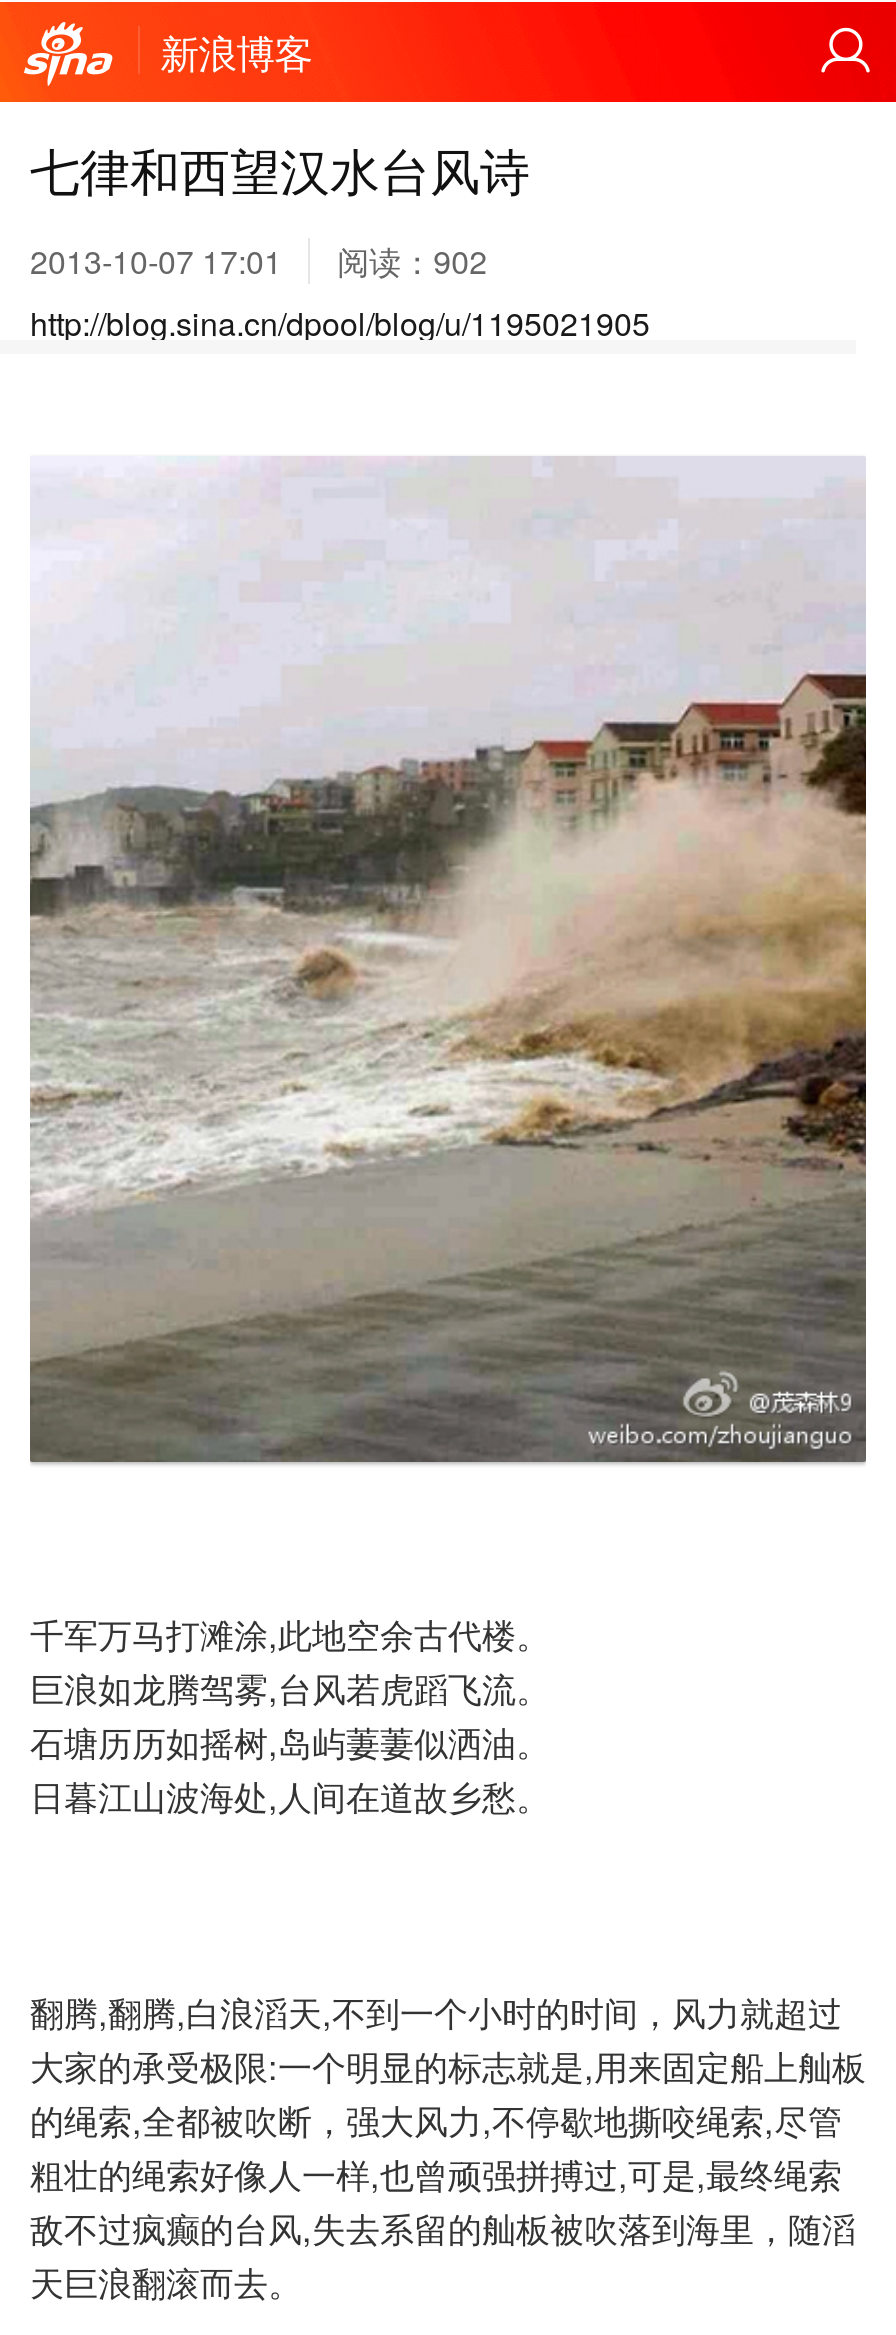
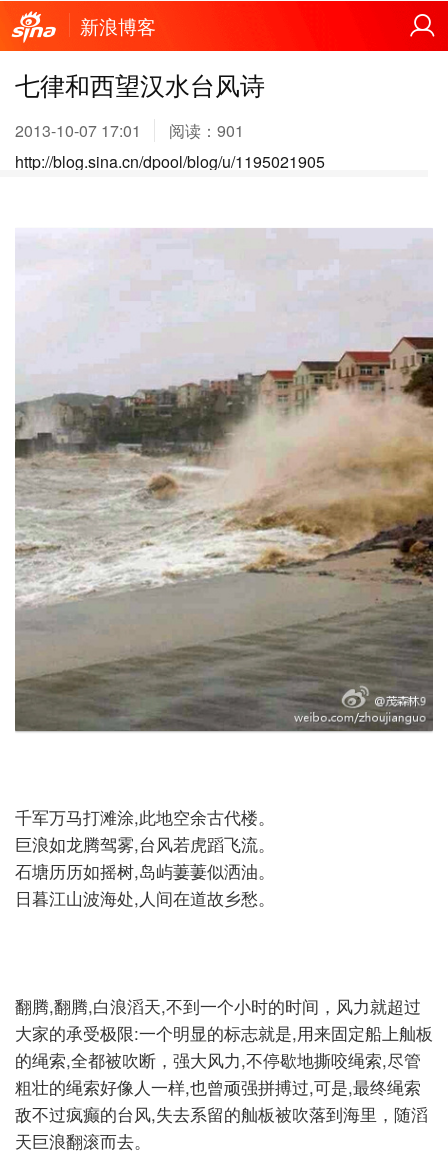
- 2013-10-07 17:01 阅读：902
+ 2013-10-07 17:01 阅读：901
